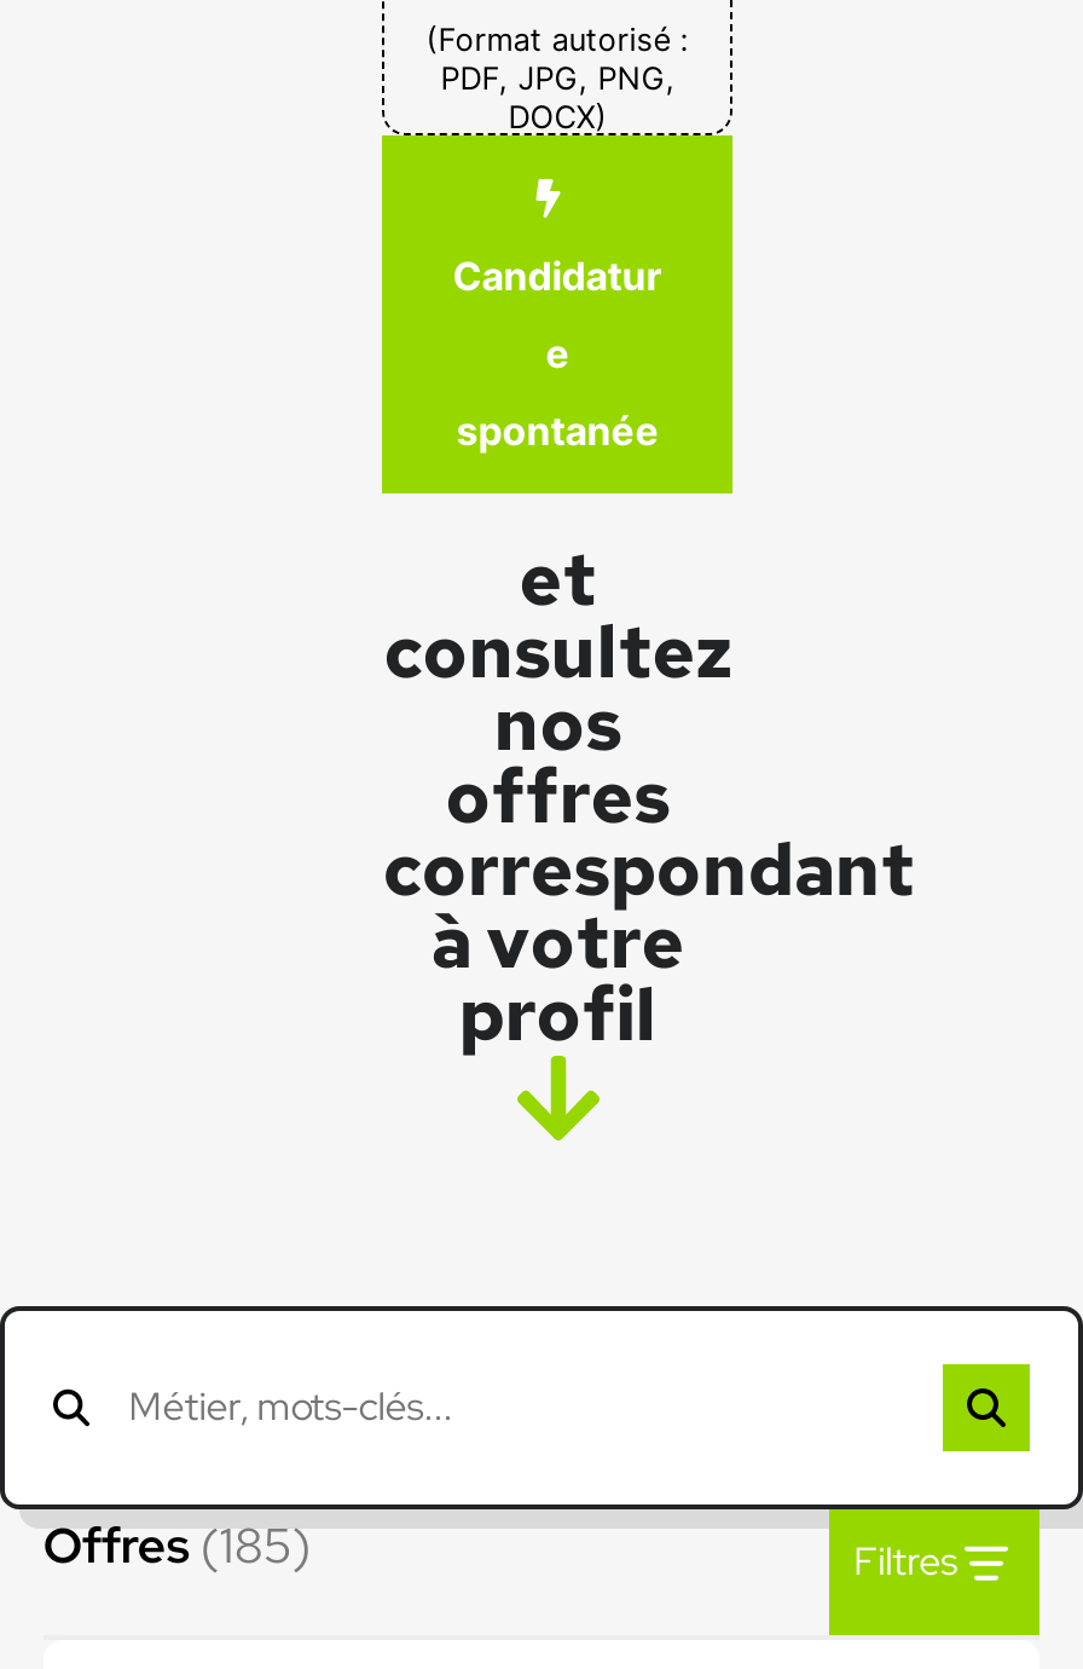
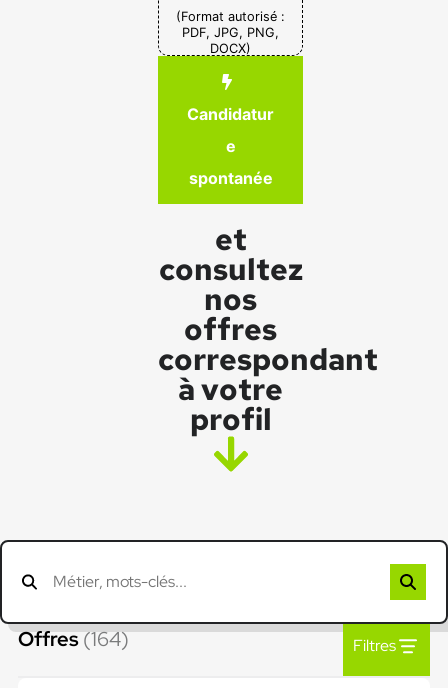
- Offres (185)
+ Offres (164)
